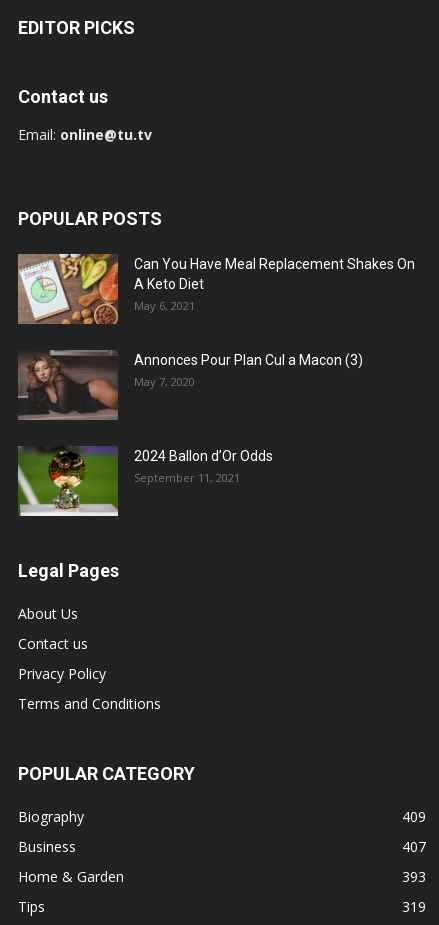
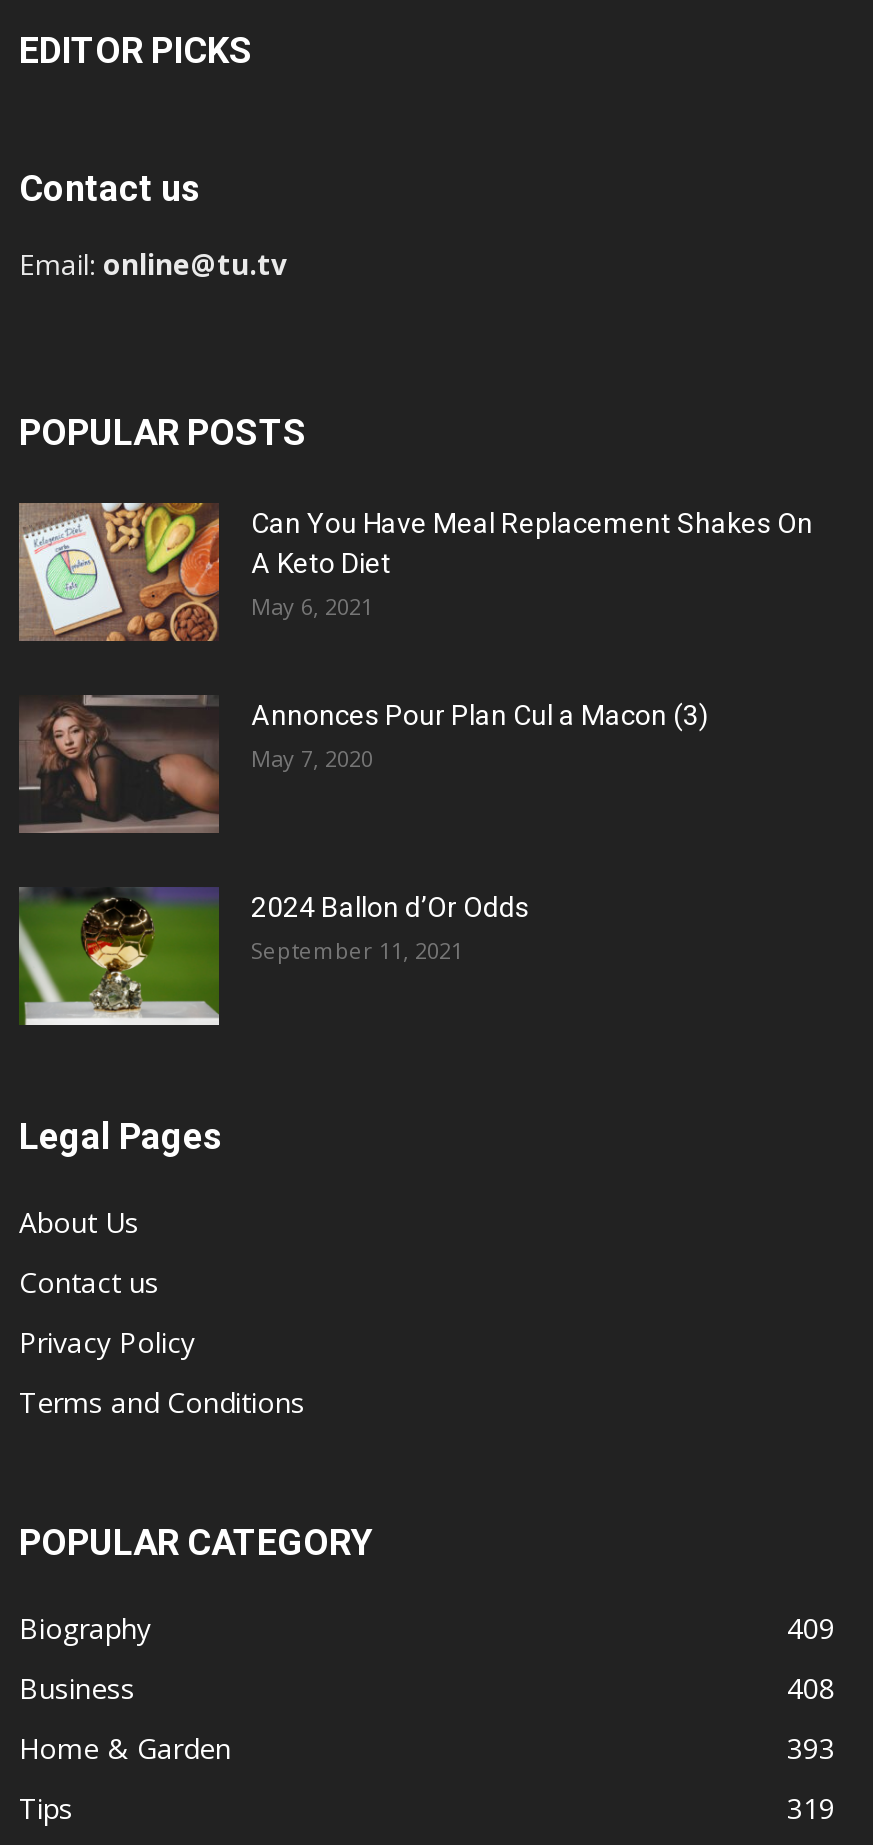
- 407
+ 408
